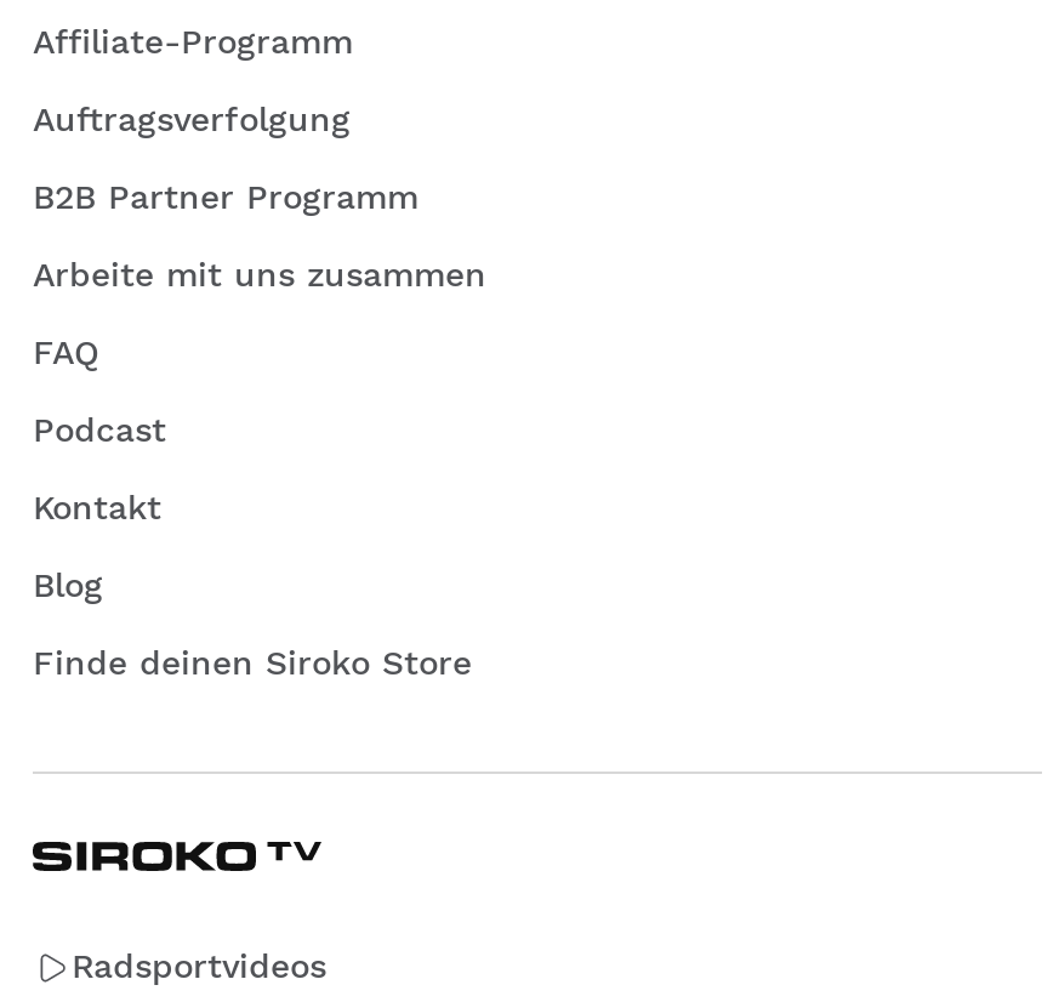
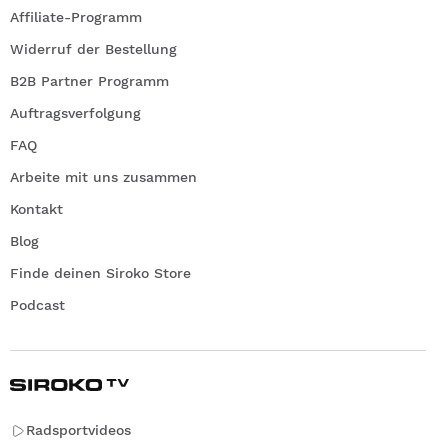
+ Widerruf der Bestellung

moved down: Auftragsverfolgung

moved down: Arbeite mit uns zusammen

moved down: Podcast
